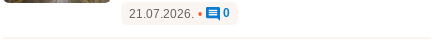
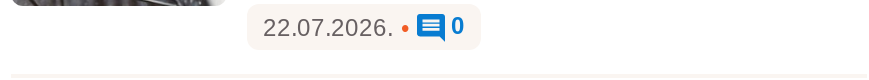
- 21.07.2026. • 0
+ 22.07.2026. • 0
